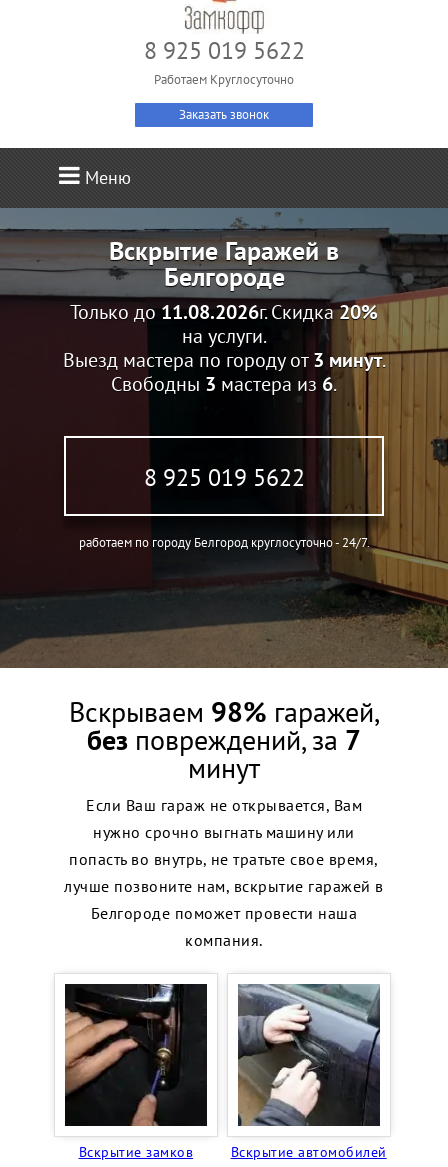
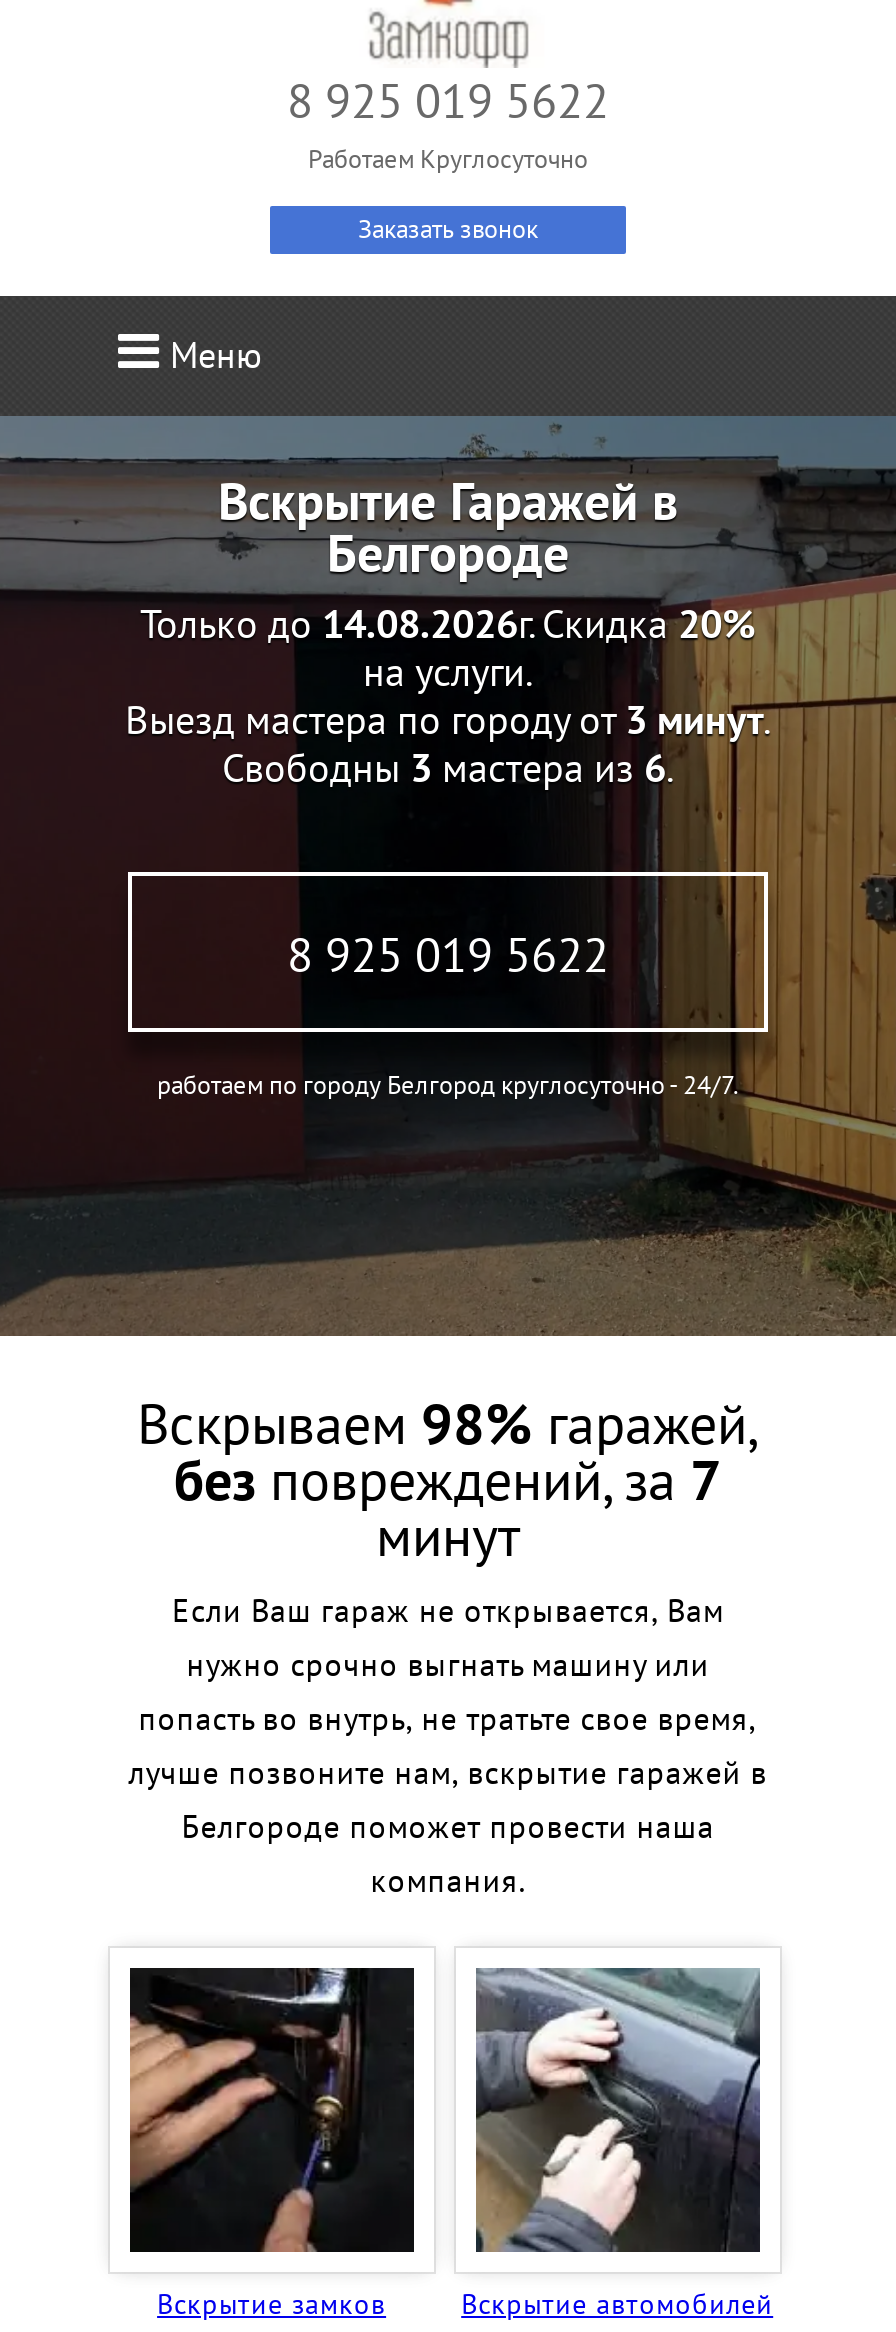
- Только до 11.08.2026г. Скидка 20%
+ Только до 14.08.2026г. Скидка 20%
